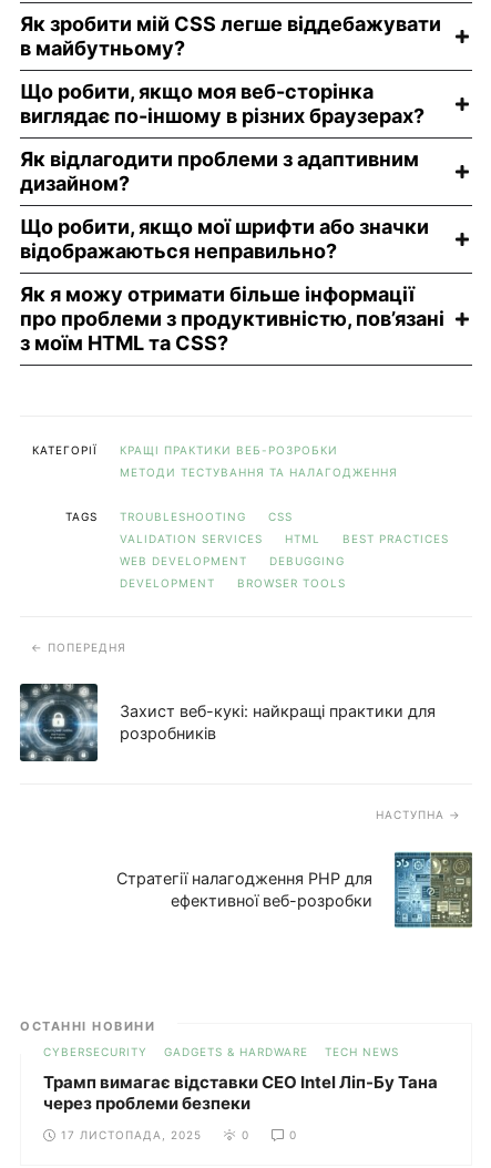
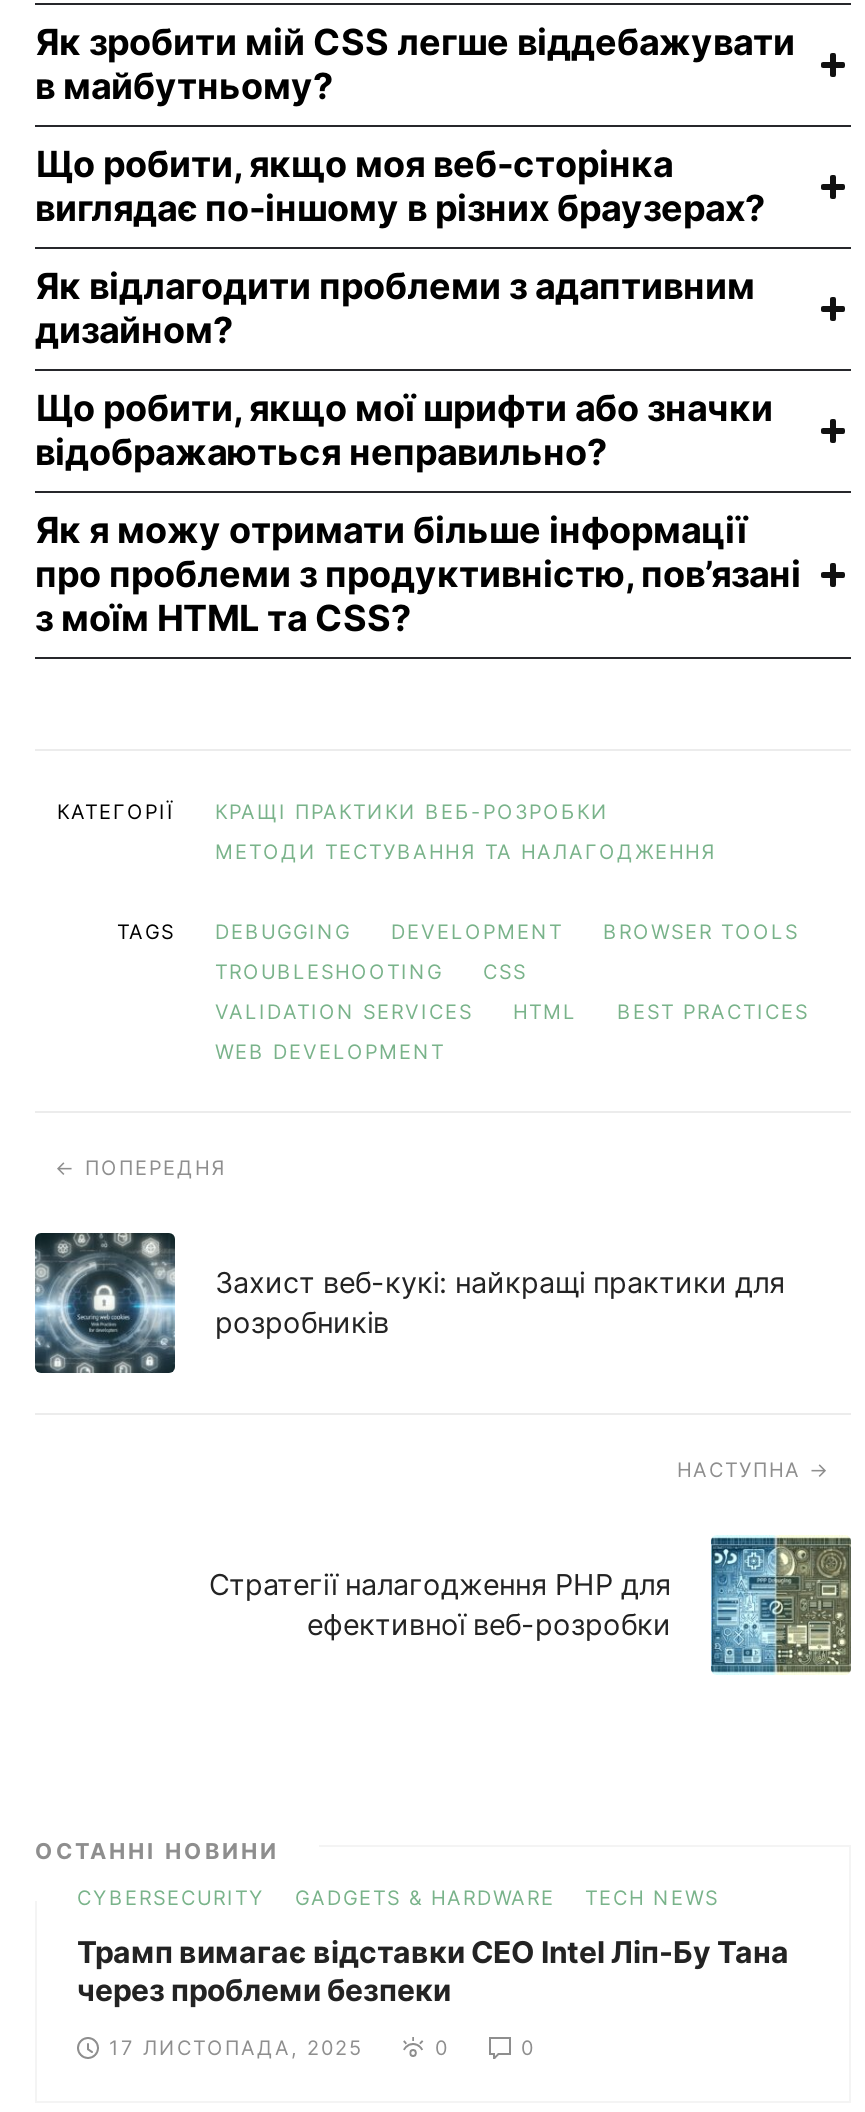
moved down: TROUBLESHOOTING | CSS | VALIDATION SERVICES | HTML | BEST PRACTICES | WEB DEVELOPMENT

moved up: DEBUGGING | DEVELOPMENT | BROWSER TOOLS
